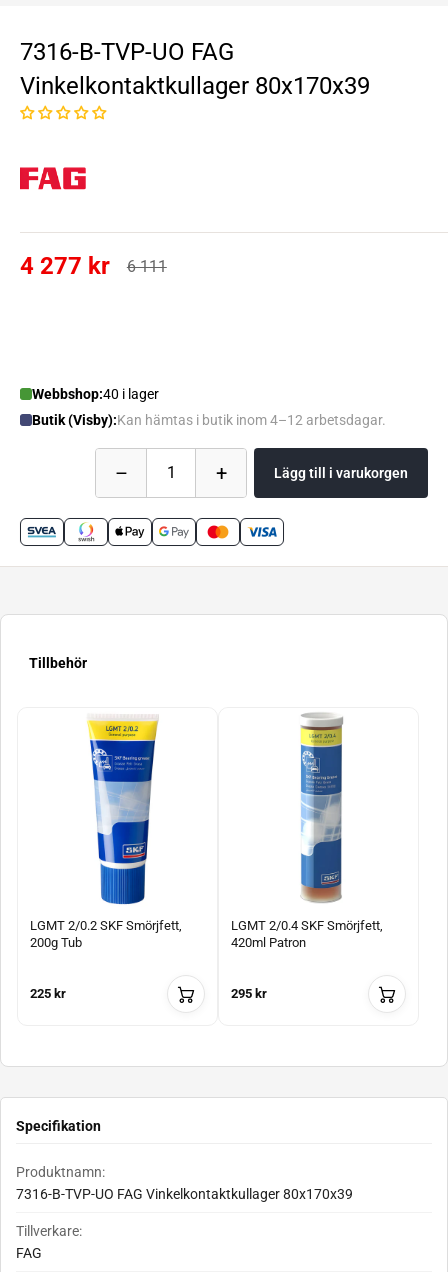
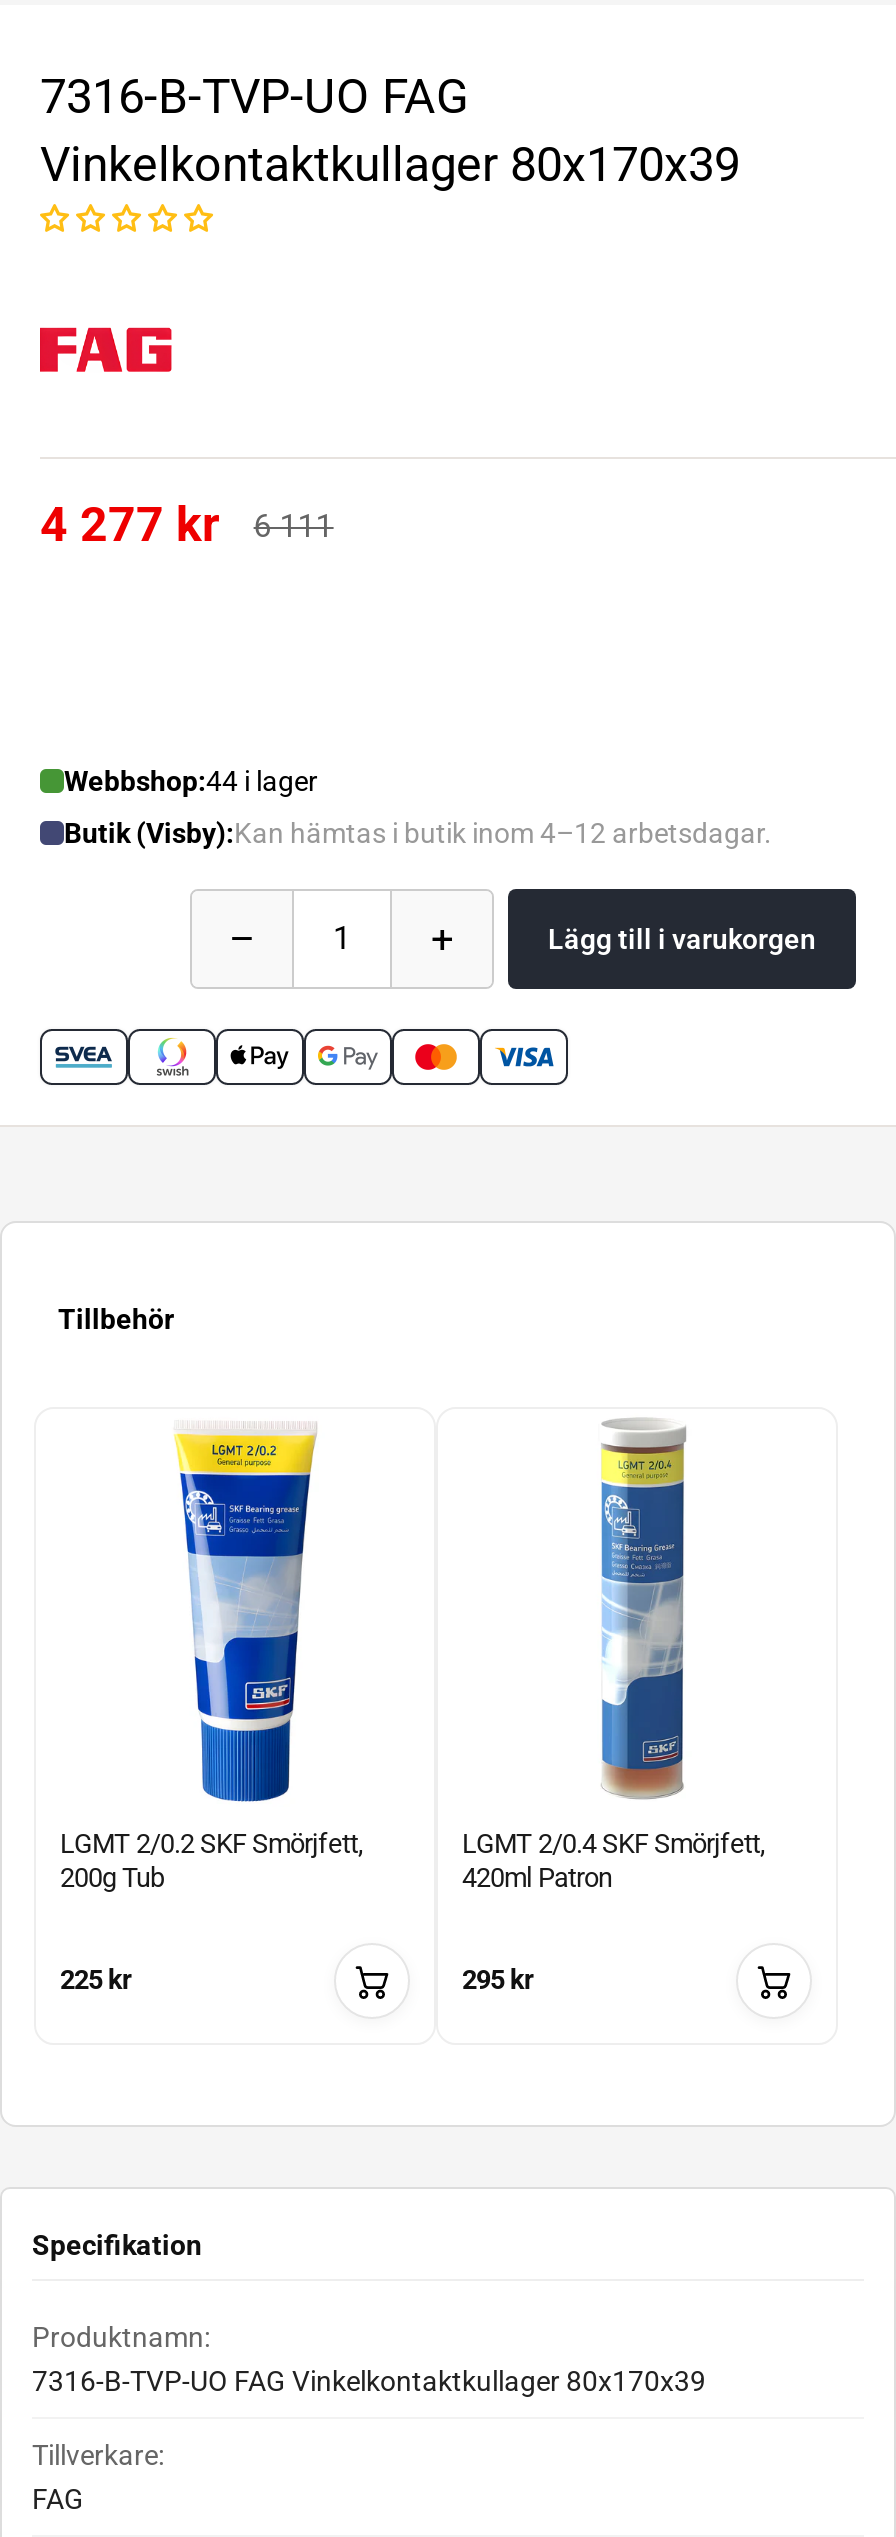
- Webbshop:40 i lager
+ Webbshop:44 i lager
